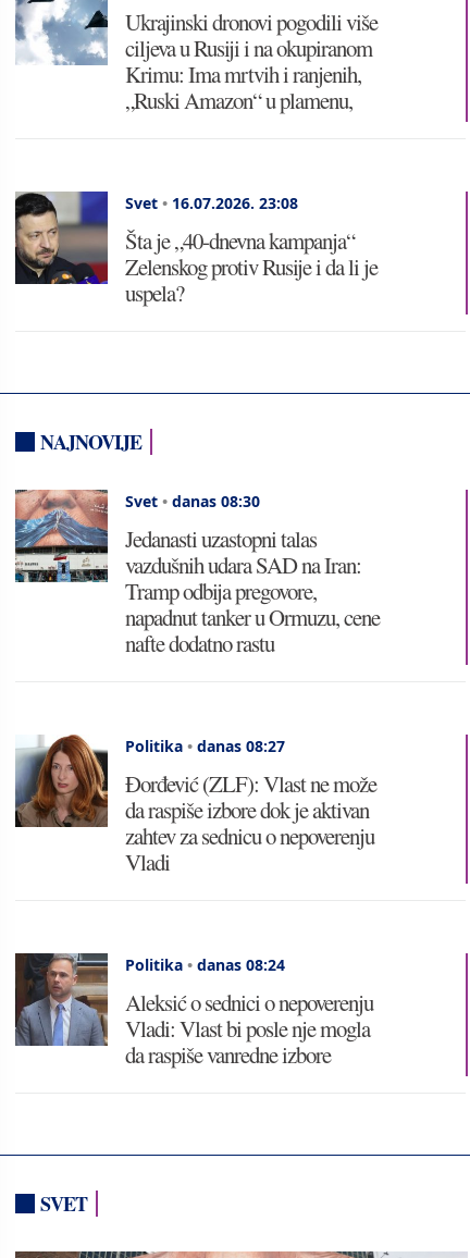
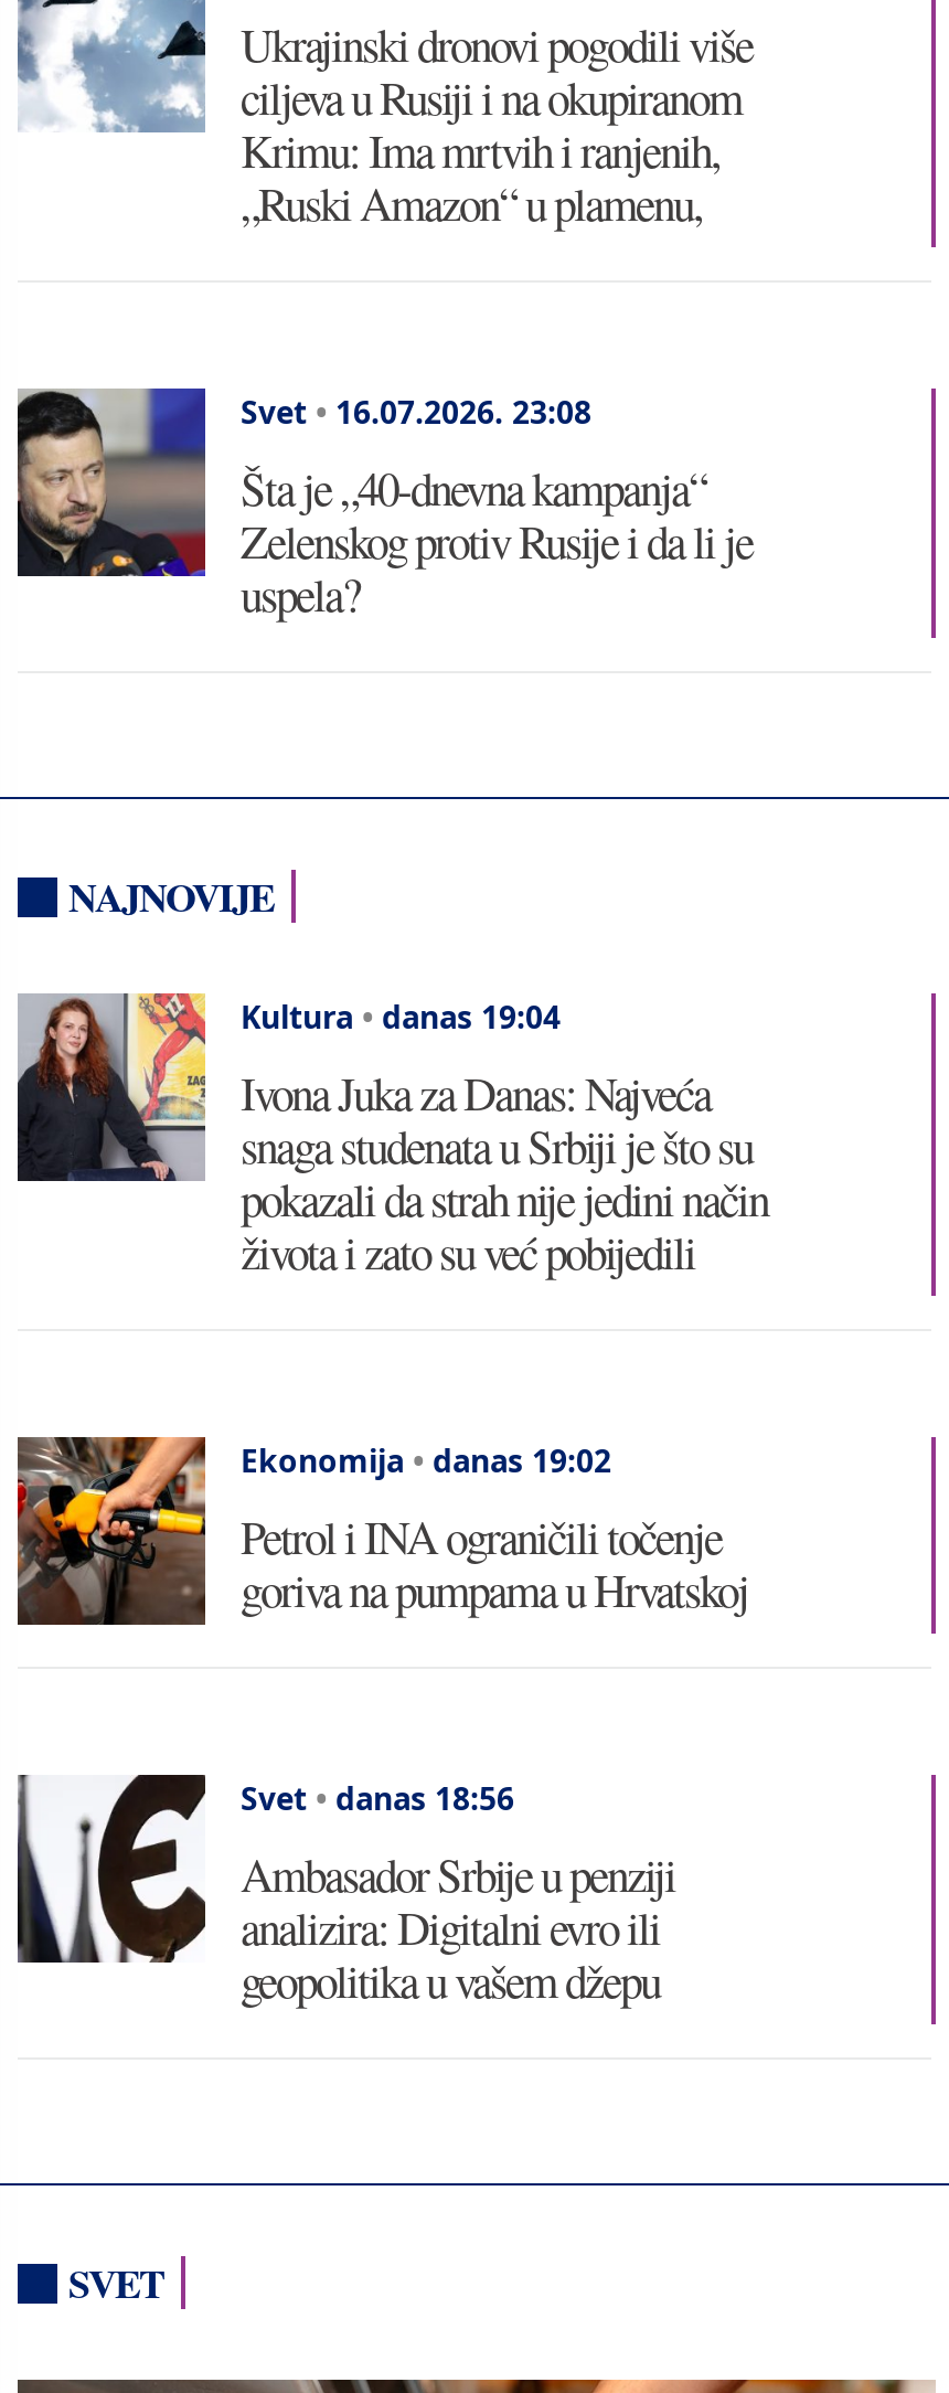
- [image]
- Svet • danas 08:30
- Jedanasti uzastopni talas
- vazdušnih udara SAD na Iran:
- Tramp odbija pregovore,
- napadnut tanker u Ormuzu, cene
- nafte dodatno rastu
+ [image]
+ Kultura • danas 19:04
+ Ivona Juka za Danas: Najveća
+ snaga studenata u Srbiji je što su
+ pokazali da strah nije jedini način
+ života i zato su već pobijedili

- [image]
- Politika • danas 08:27
- Đorđević (ZLF): Vlast ne može
- da raspiše izbore dok je aktivan
- zahtev za sednicu o nepoverenju
- Vladi
+ [image]
+ Ekonomija • danas 19:02
+ Petrol i INA ograničili točenje
+ goriva na pumpama u Hrvatskoj

- [image]
- Politika • danas 08:24
- Aleksić o sednici o nepoverenju
- Vladi: Vlast bi posle nje mogla
- da raspiše vanredne izbore
+ [image]
+ Svet • danas 18:56
+ Ambasador Srbije u penziji
+ analizira: Digitalni evro ili
+ geopolitika u vašem džepu
